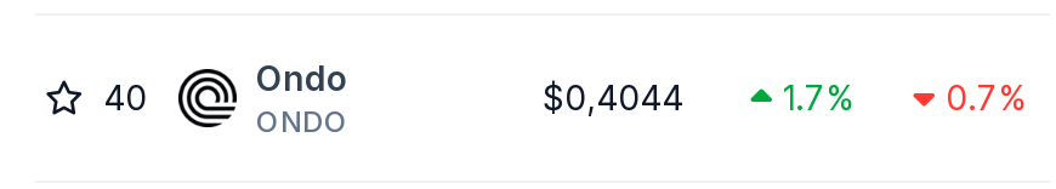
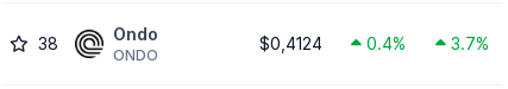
- 40
+ 38

- $0,4044
+ $0,4124

- 1.7%
+ 0.4%

- 0.7%
+ 3.7%
